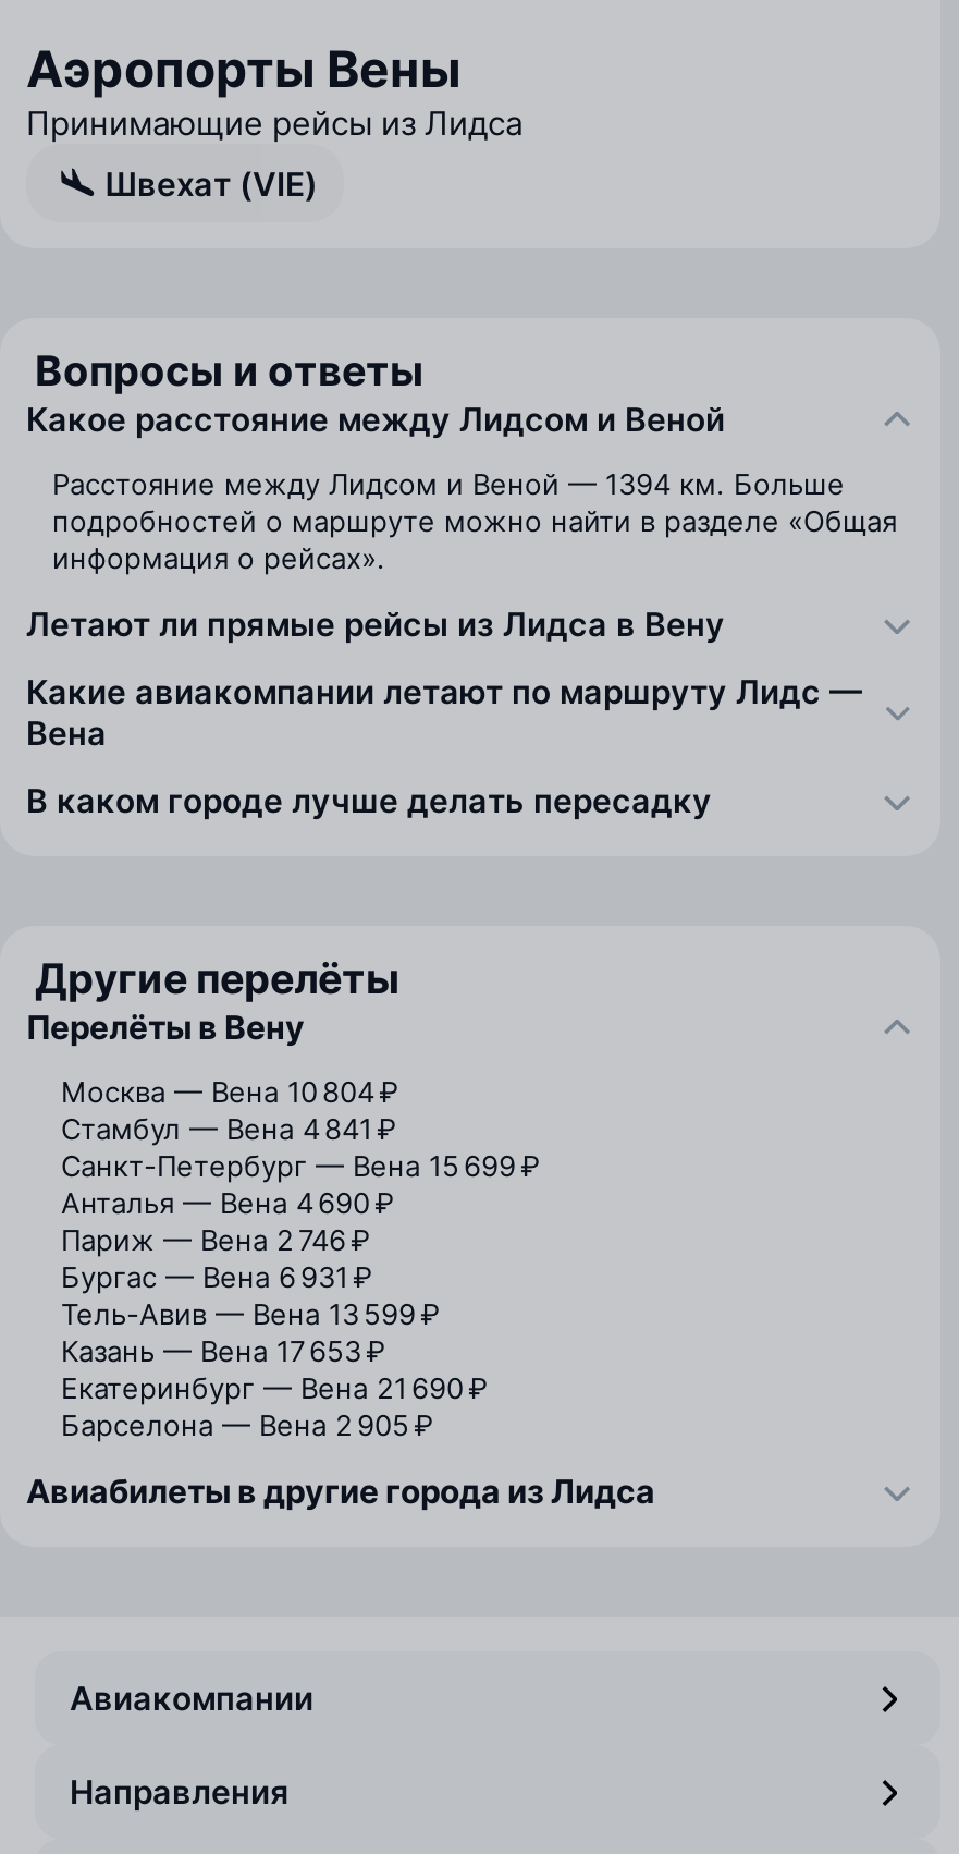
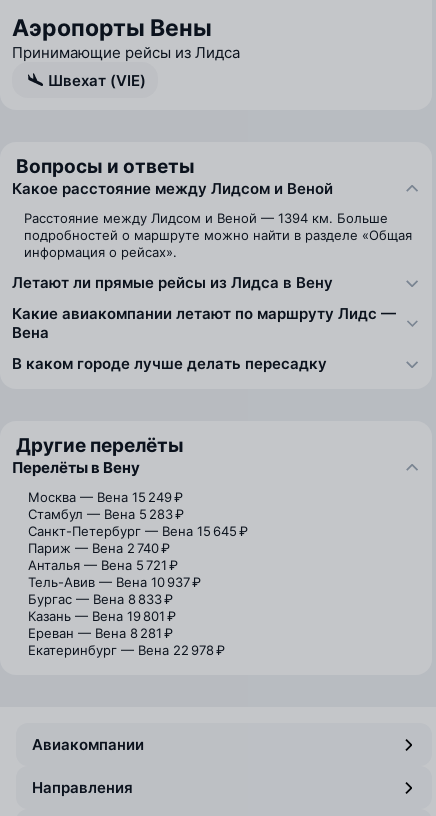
- Москва — Вена 10 804 ₽
- Стамбул — Вена 4 841 ₽
- Санкт-Петербург — Вена 15 699 ₽
- Анталья — Вена 4 690 ₽
- Париж — Вена 2 746 ₽
- Бургас — Вена 6 931 ₽
- Тель-Авив — Вена 13 599 ₽
- Казань — Вена 17 653 ₽
- Екатеринбург — Вена 21 690 ₽
- Барселона — Вена 2 905 ₽
- Авиабилеты в другие города из Лидса
+ Москва — Вена 15 249 ₽
+ Стамбул — Вена 5 283 ₽
+ Санкт-Петербург — Вена 15 645 ₽
+ Париж — Вена 2 740 ₽
+ Анталья — Вена 5 721 ₽
+ Тель-Авив — Вена 10 937 ₽
+ Бургас — Вена 8 833 ₽
+ Казань — Вена 19 801 ₽
+ Ереван — Вена 8 281 ₽
+ Екатеринбург — Вена 22 978 ₽
